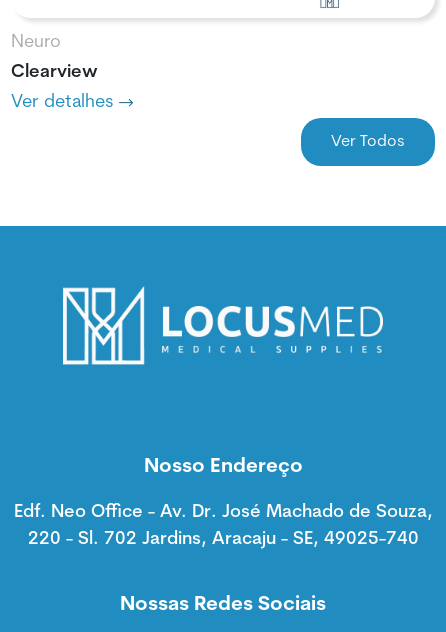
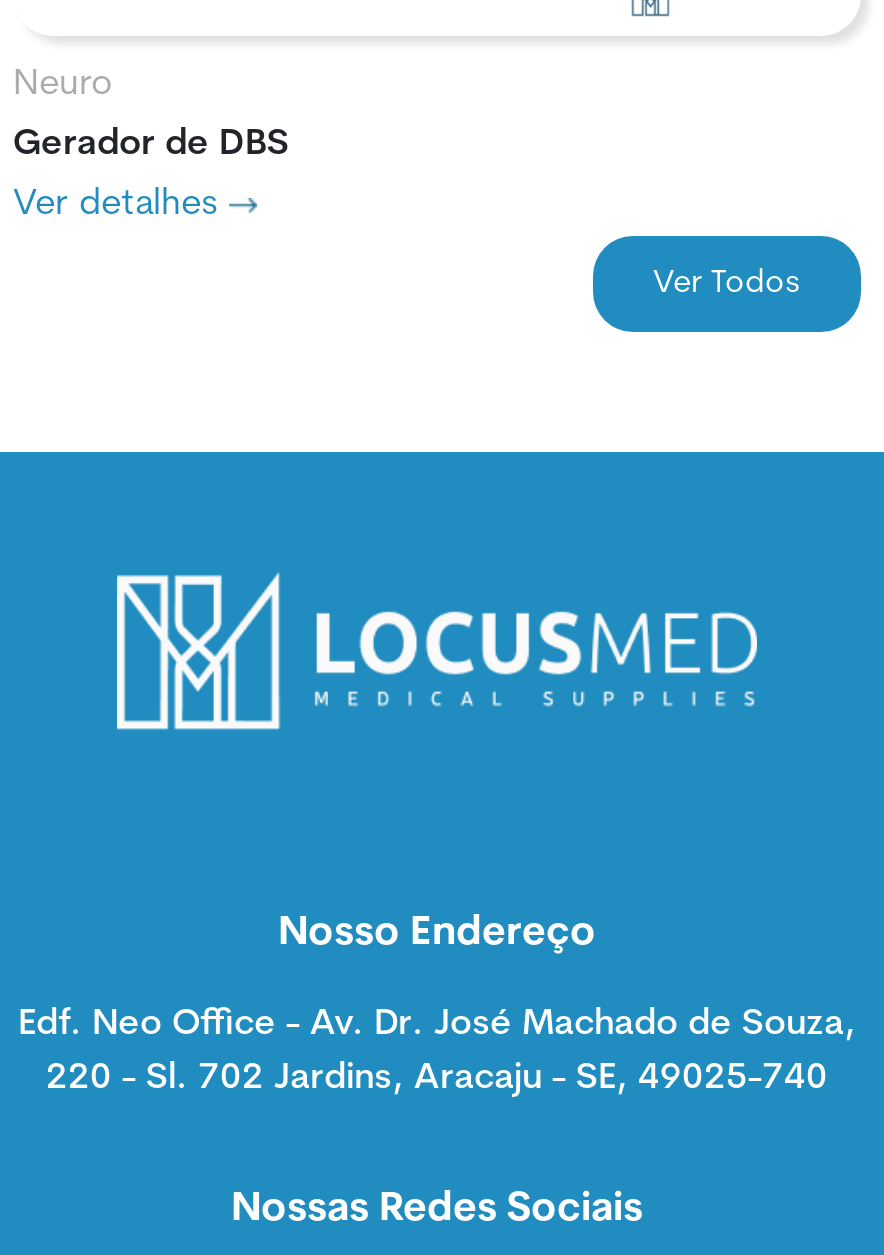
- Clearview
+ Gerador de DBS
